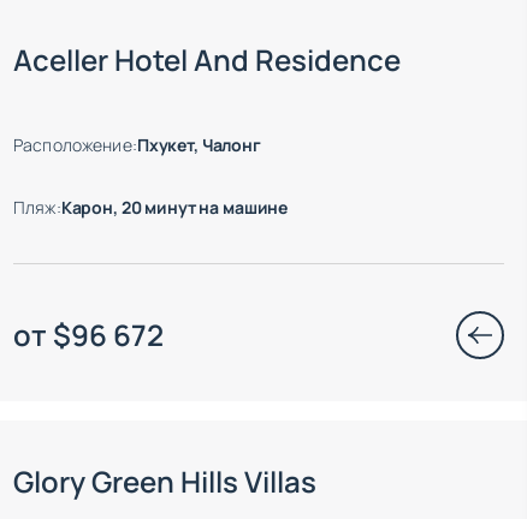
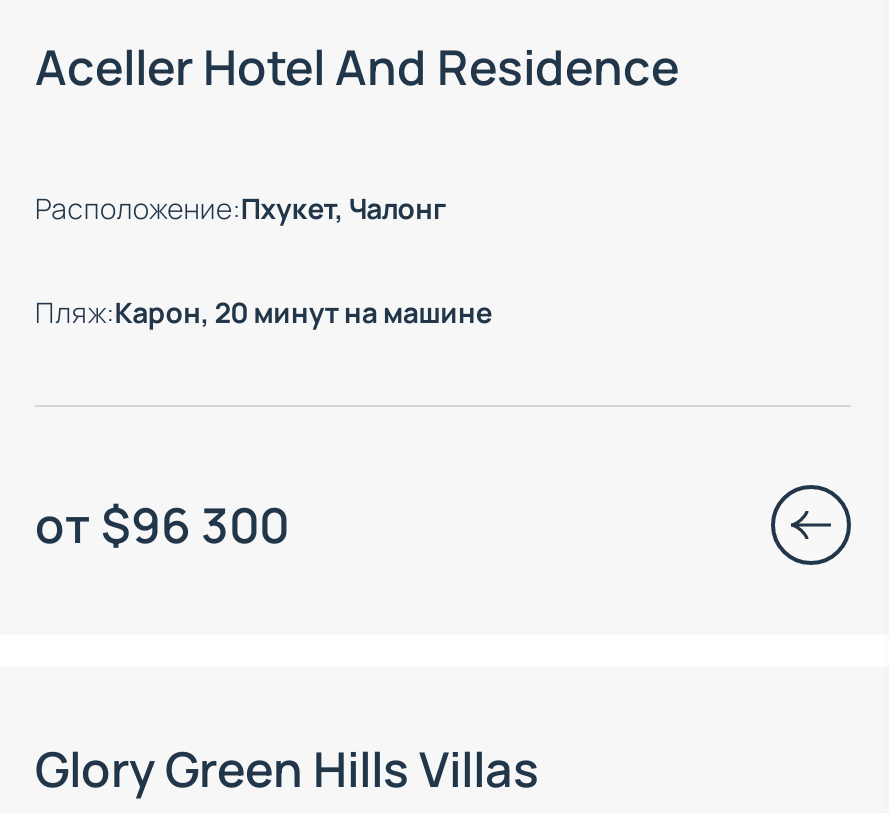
- от $96 672
+ от $96 300
